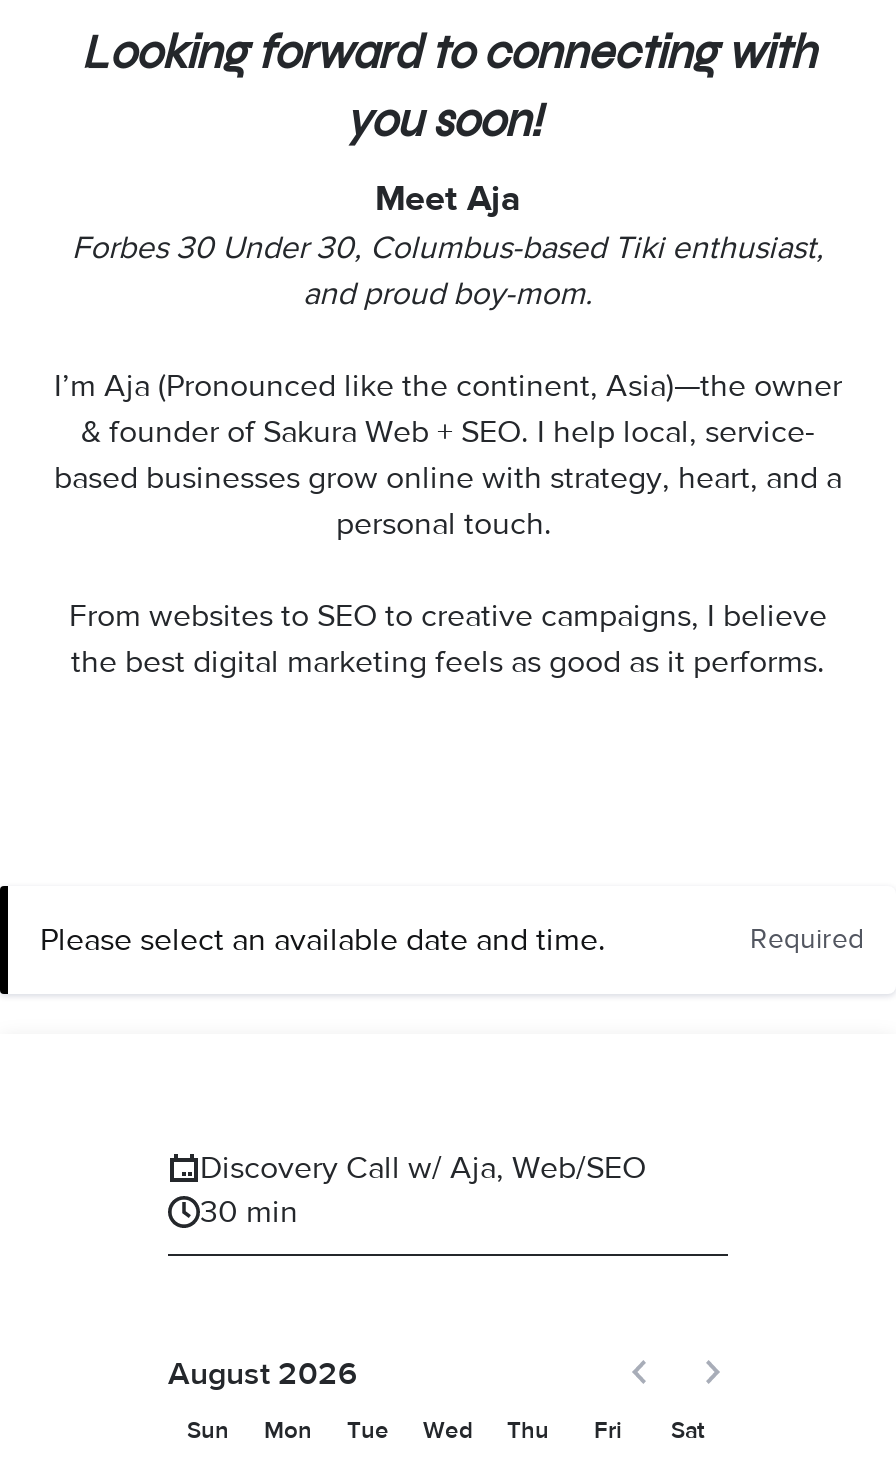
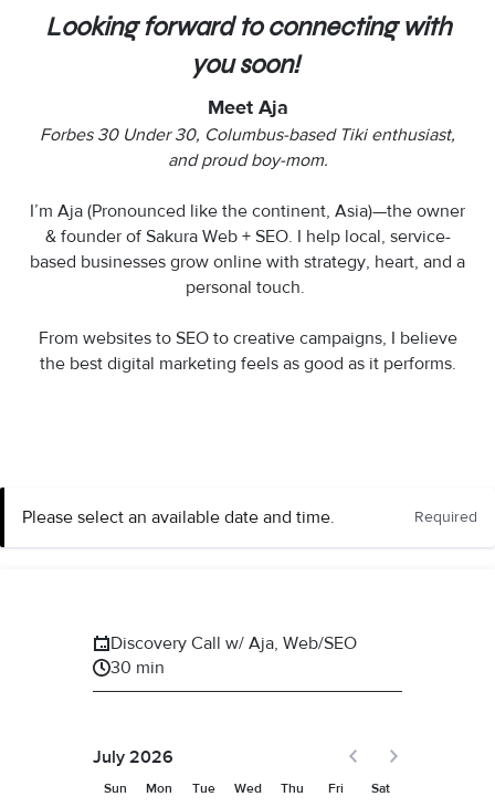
- August 2026
+ July 2026
